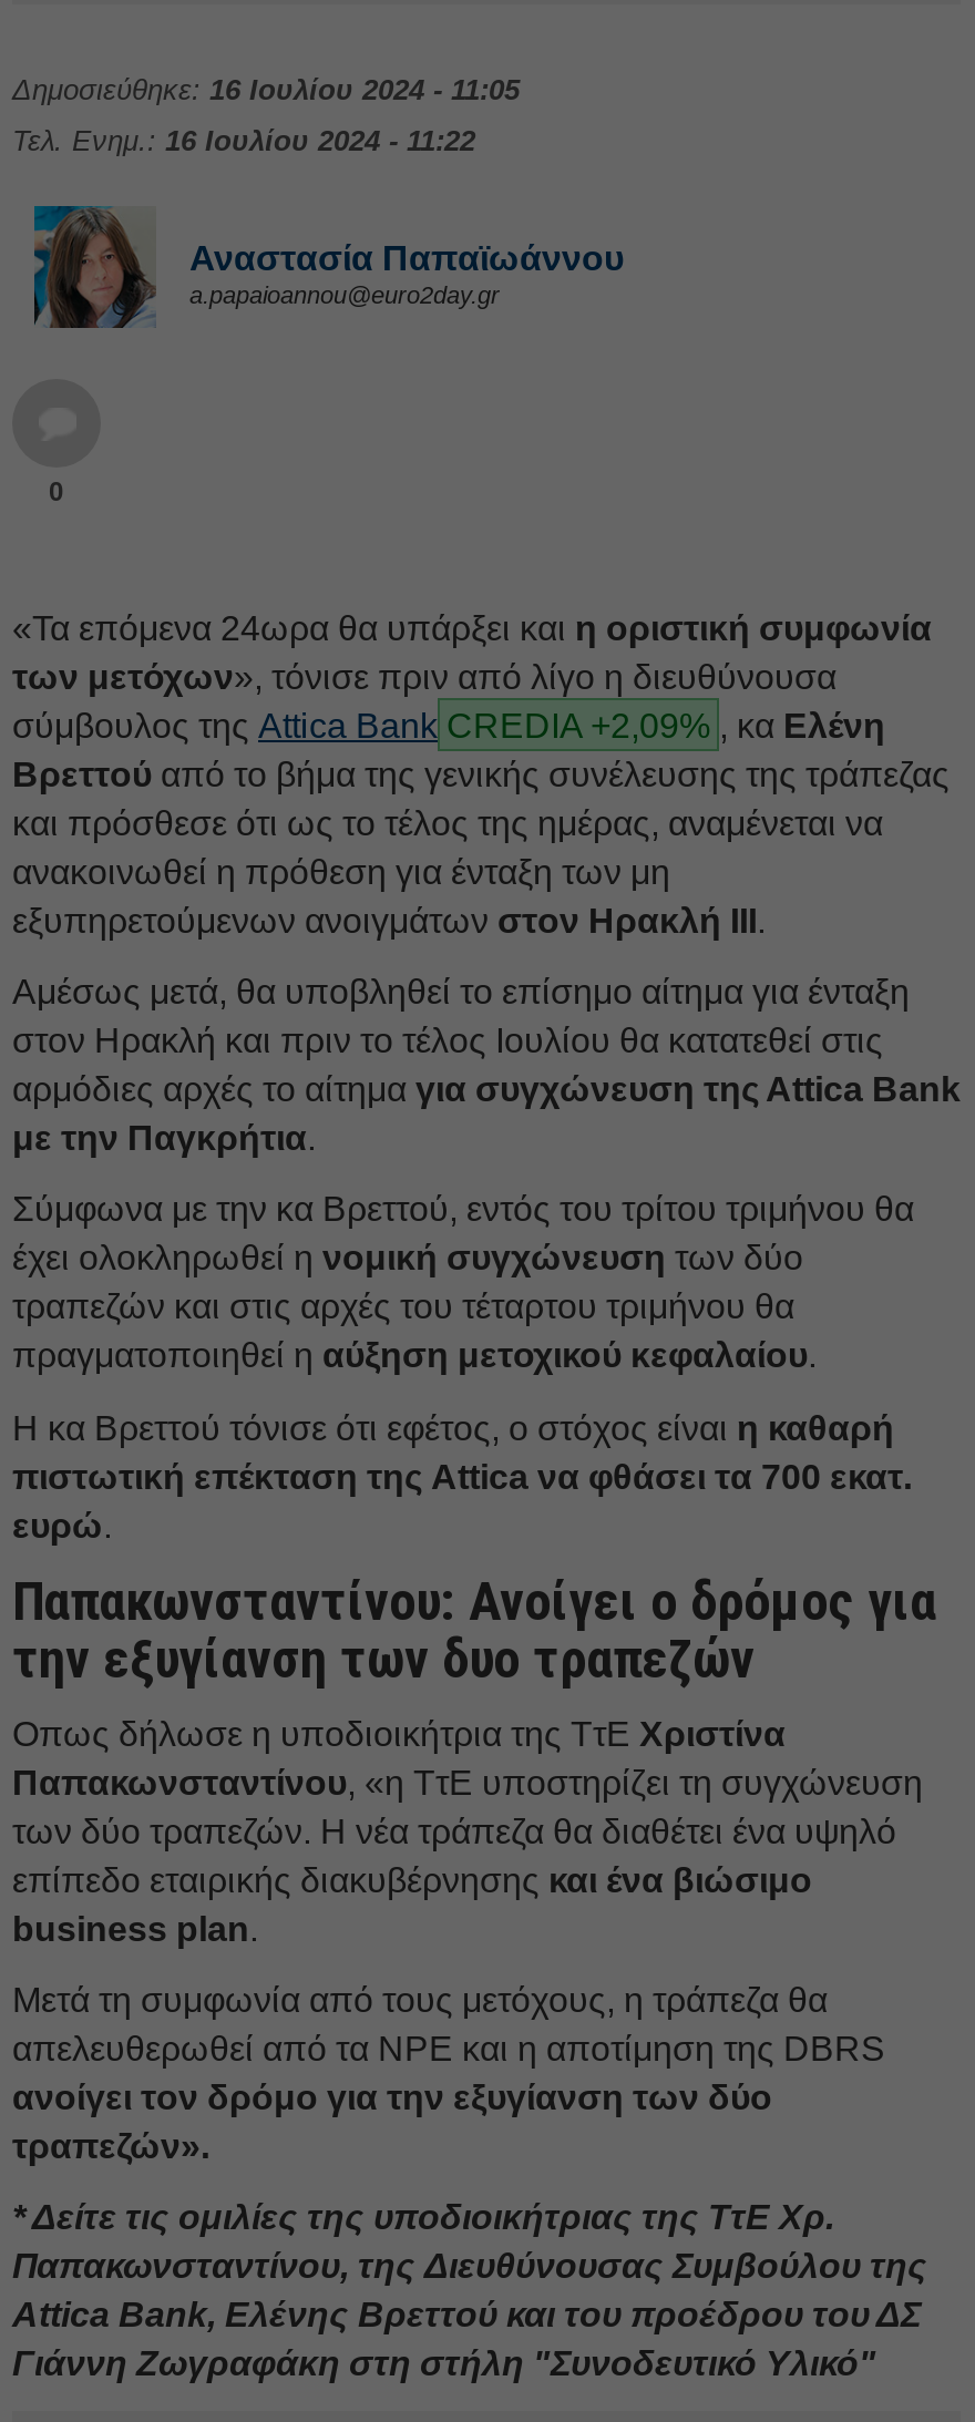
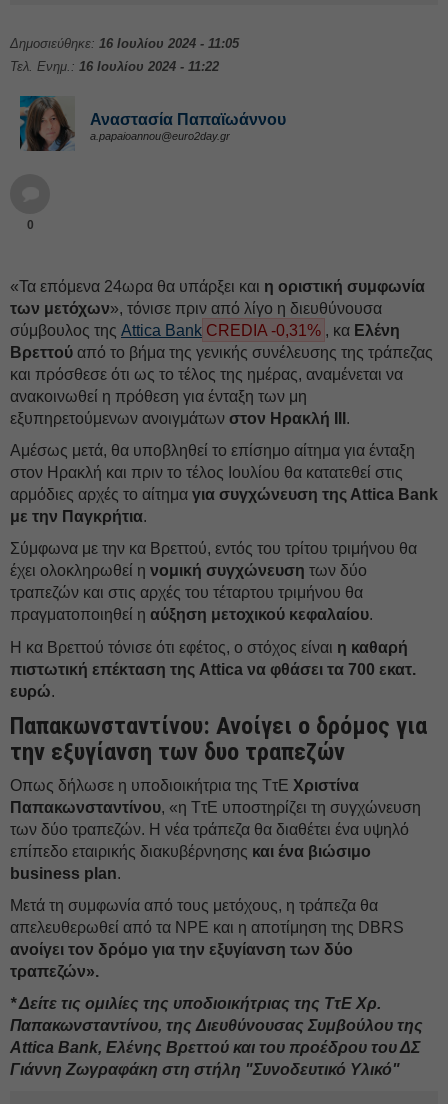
- σύμβουλος της Attica Bank CREDIA +2,09% , κα Ελένη
+ σύμβουλος της Attica Bank CREDIA -0,31% , κα Ελένη
